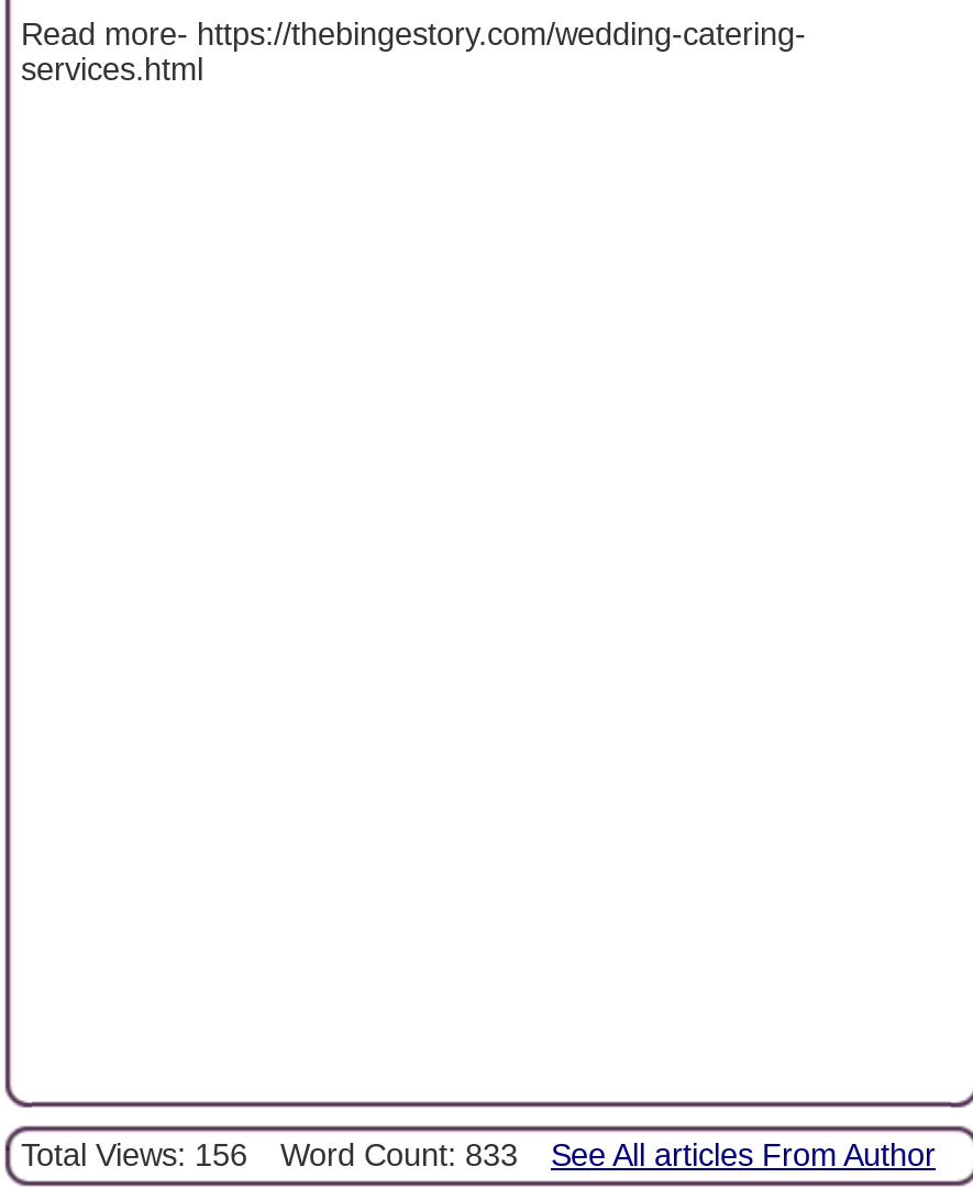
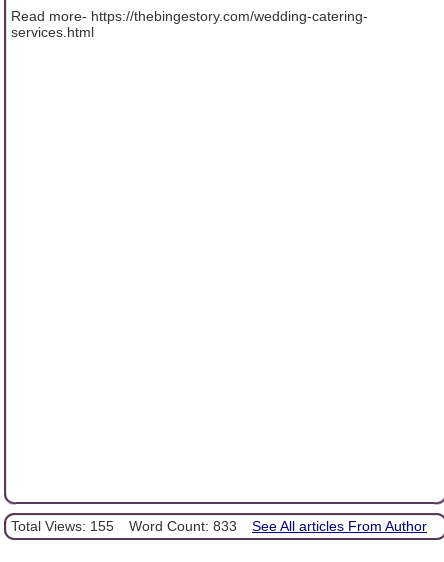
- Total Views: 156 Word Count: 833 See All articles From Author
+ Total Views: 155 Word Count: 833 See All articles From Author
